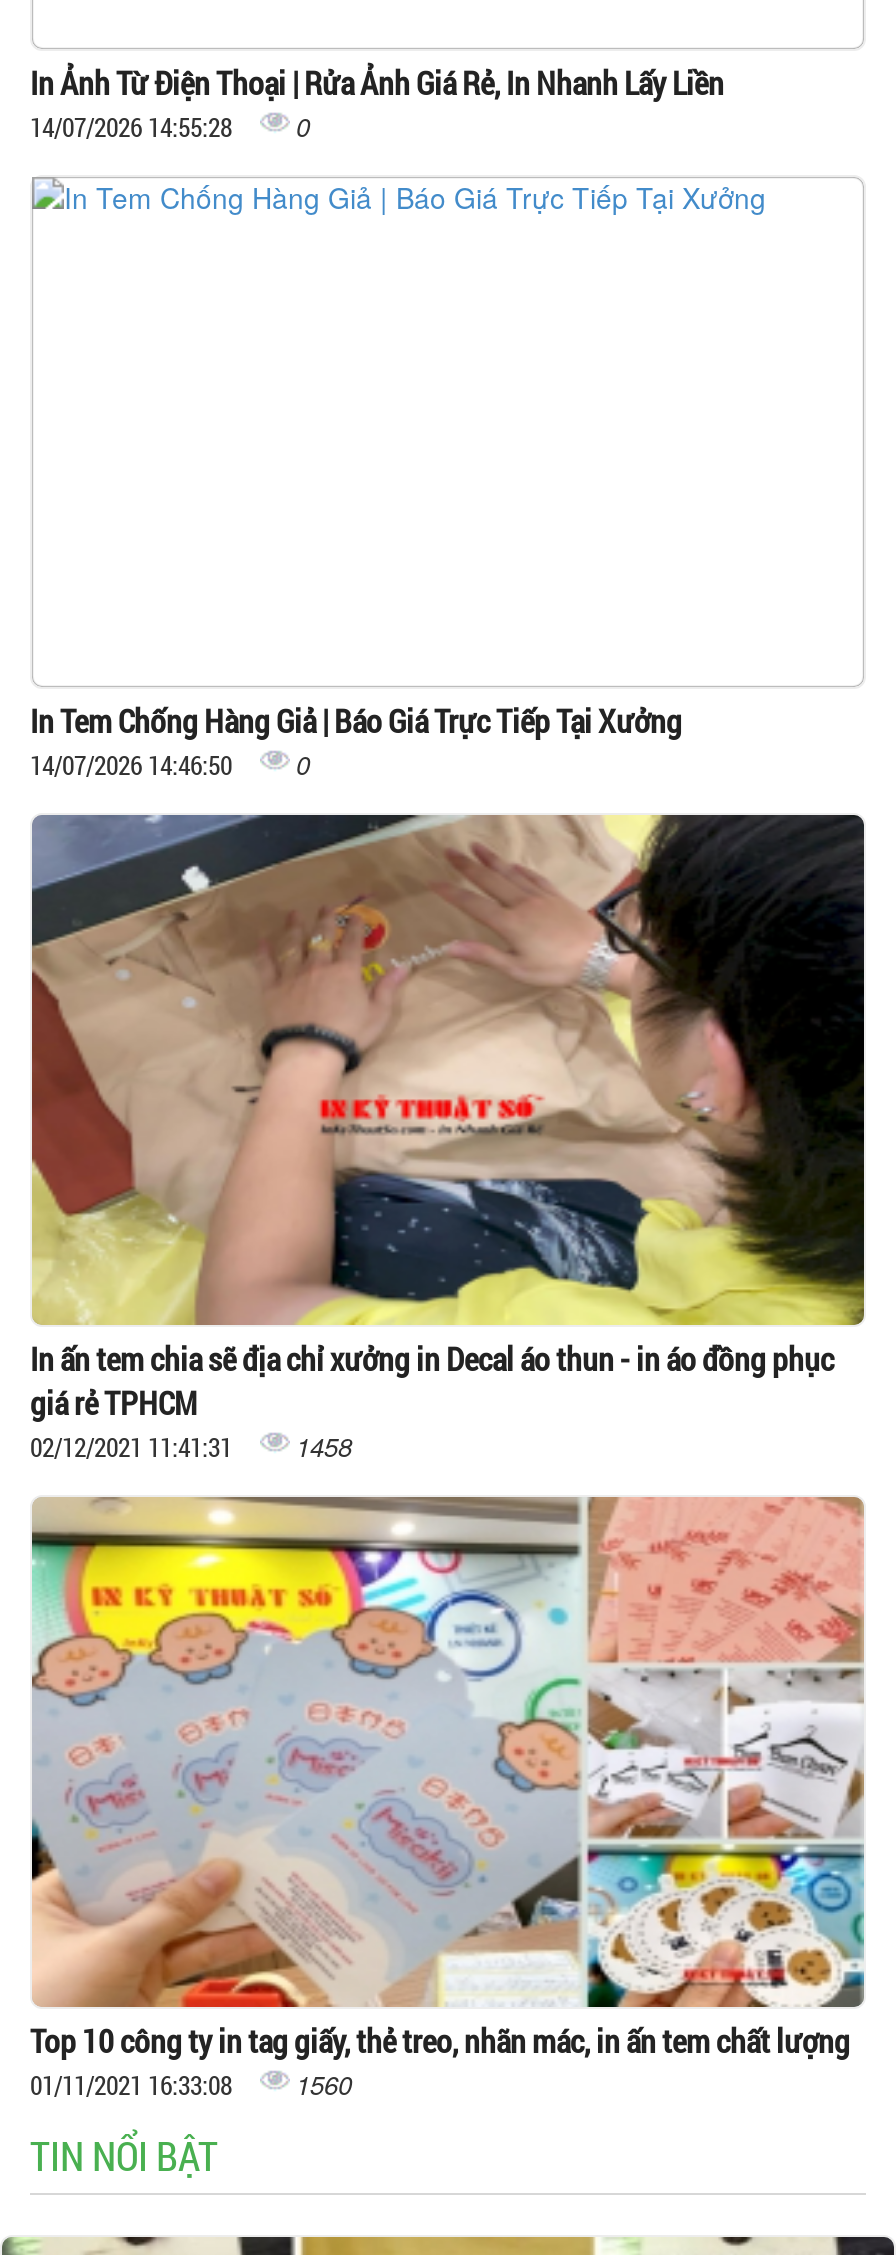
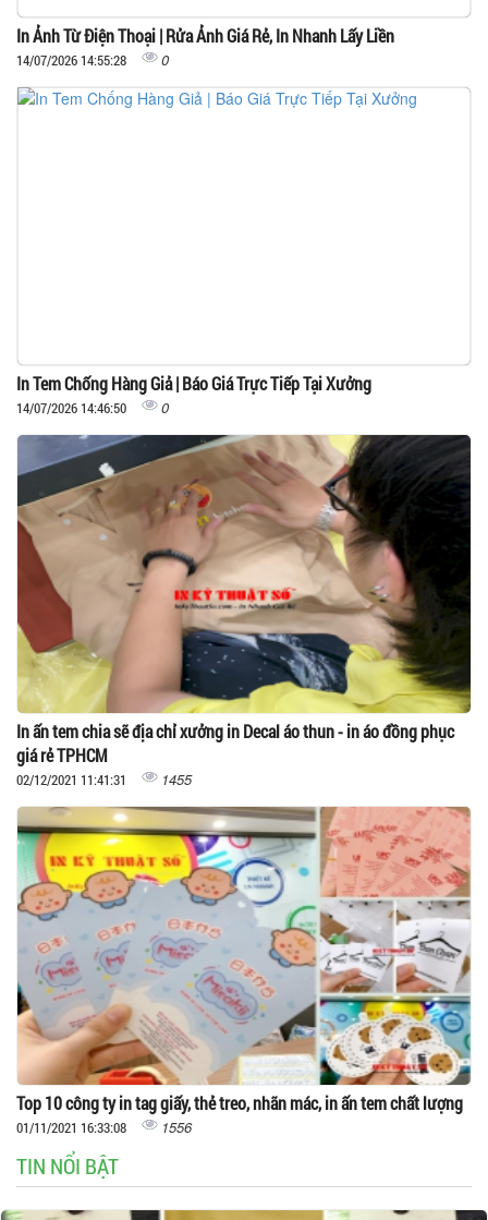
- 02/12/2021 11:41:31 1458
+ 02/12/2021 11:41:31 1455

- 01/11/2021 16:33:08 1560
+ 01/11/2021 16:33:08 1556
